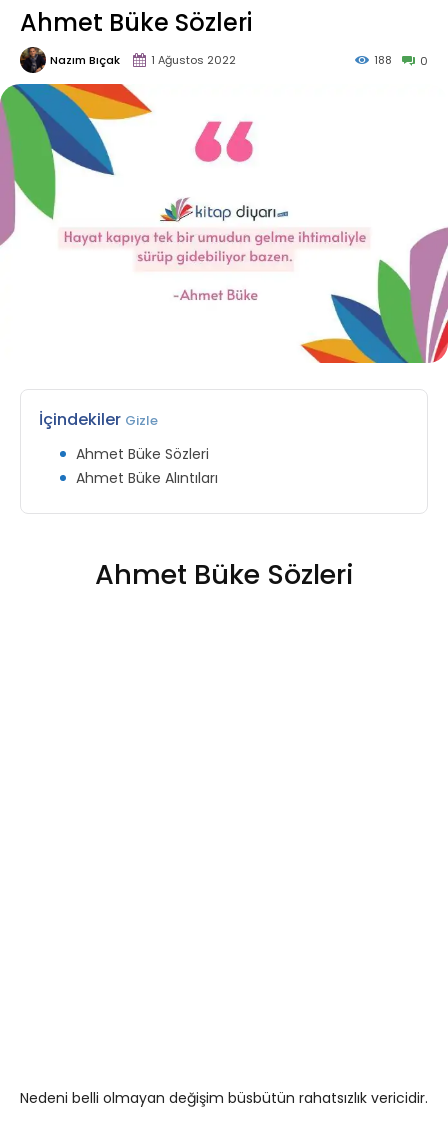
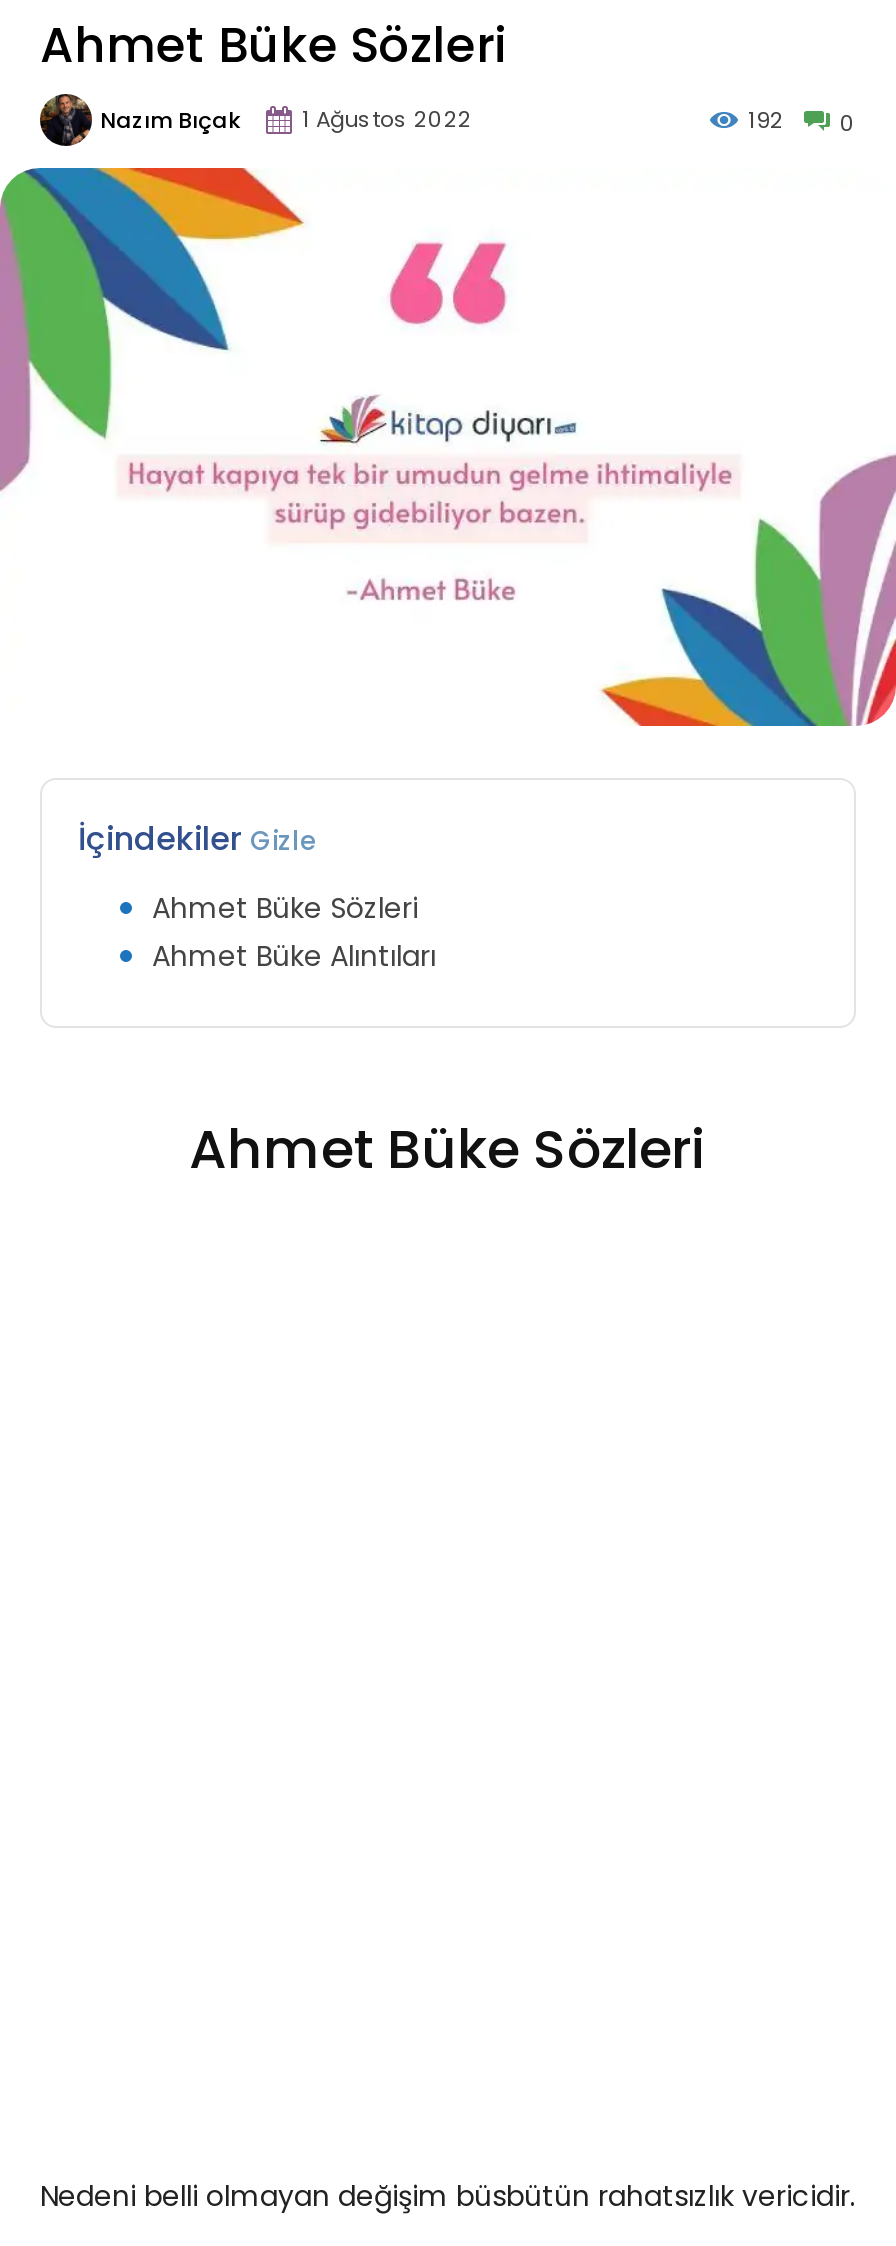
- 188 0
+ 192 0
